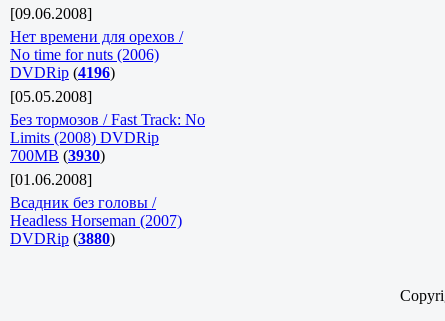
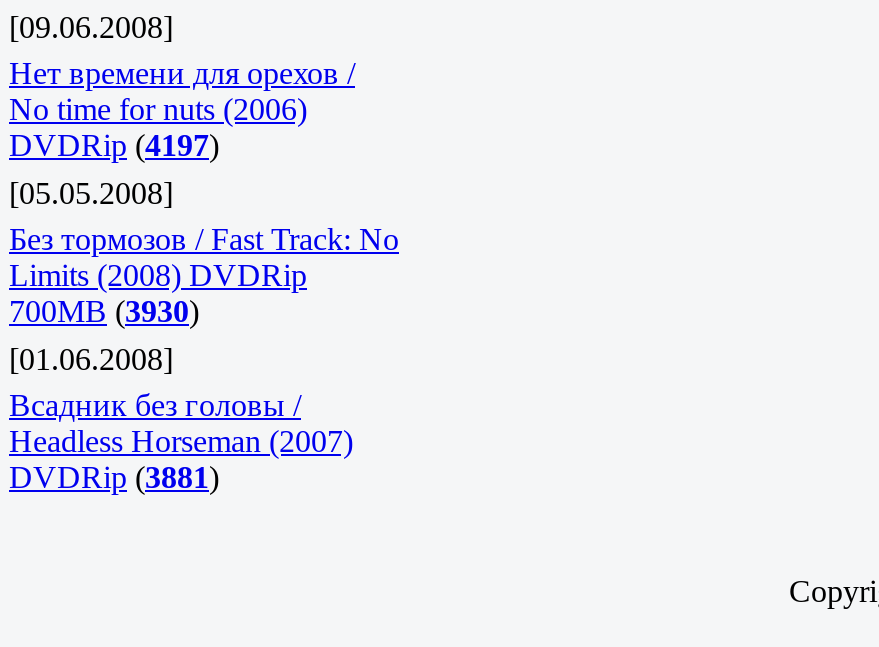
- DVDRip (4196)
+ DVDRip (4197)

- DVDRip (3880)
+ DVDRip (3881)
